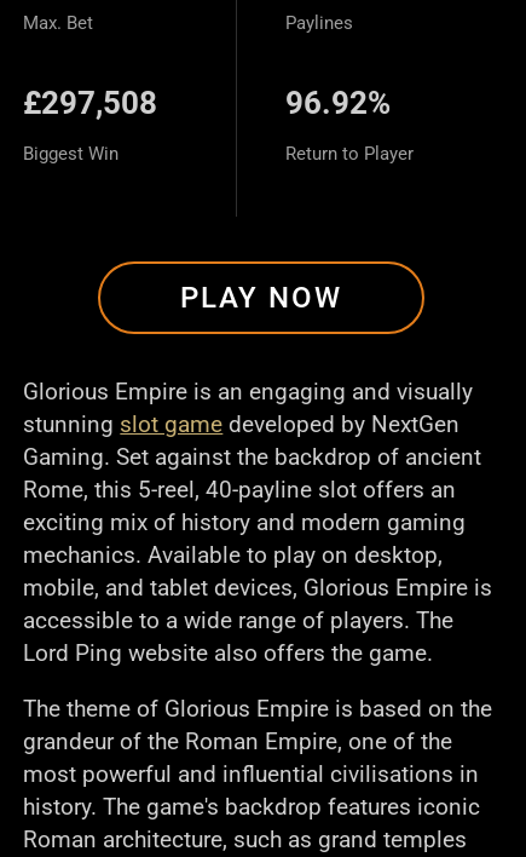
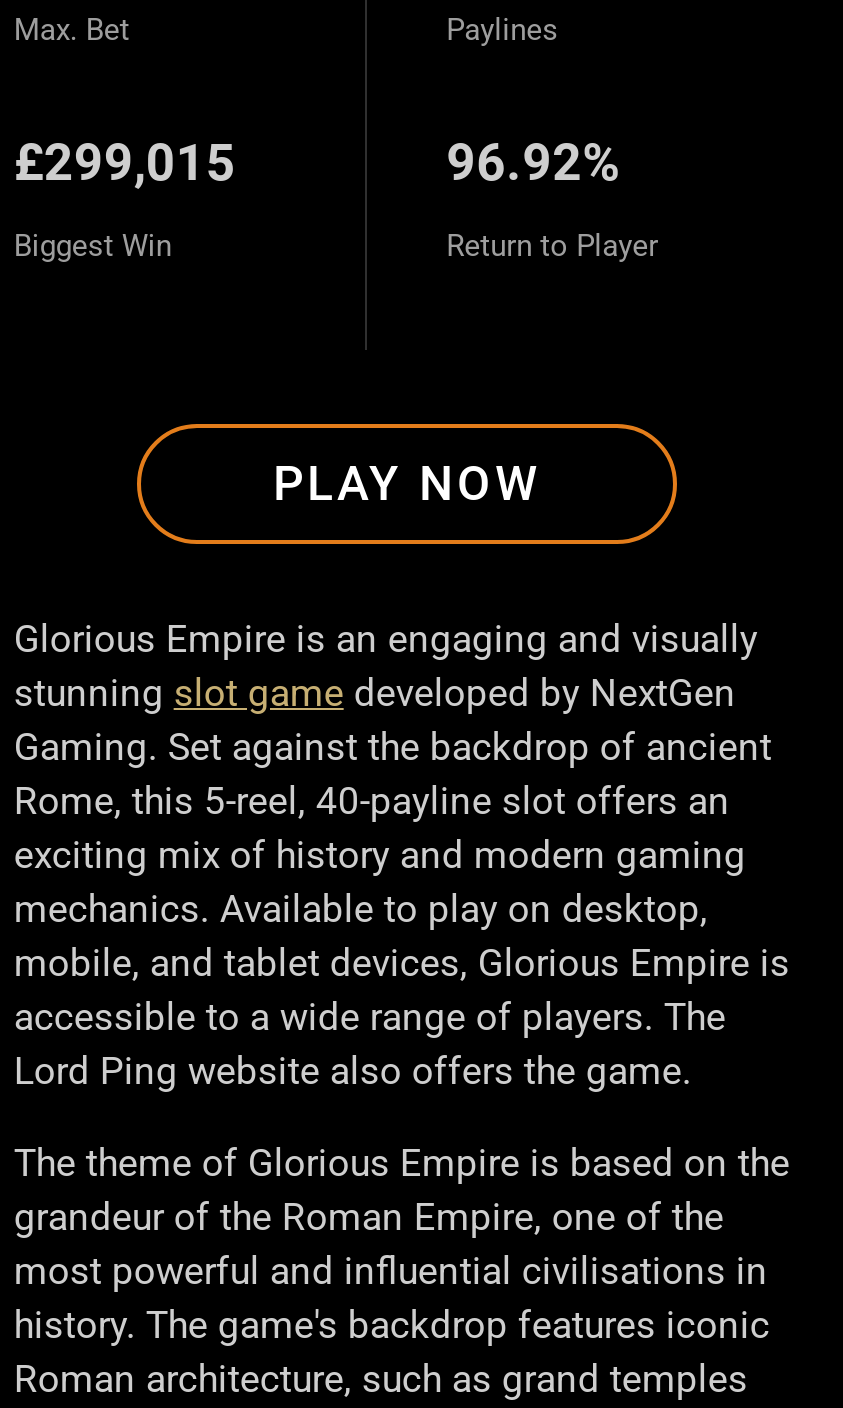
- £297,508
+ £299,015
